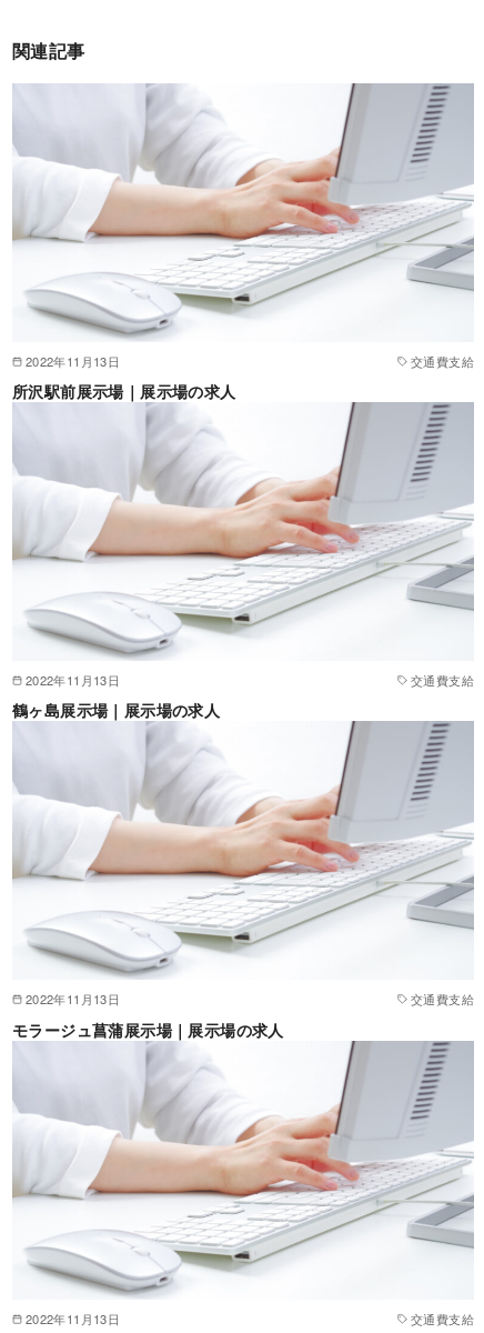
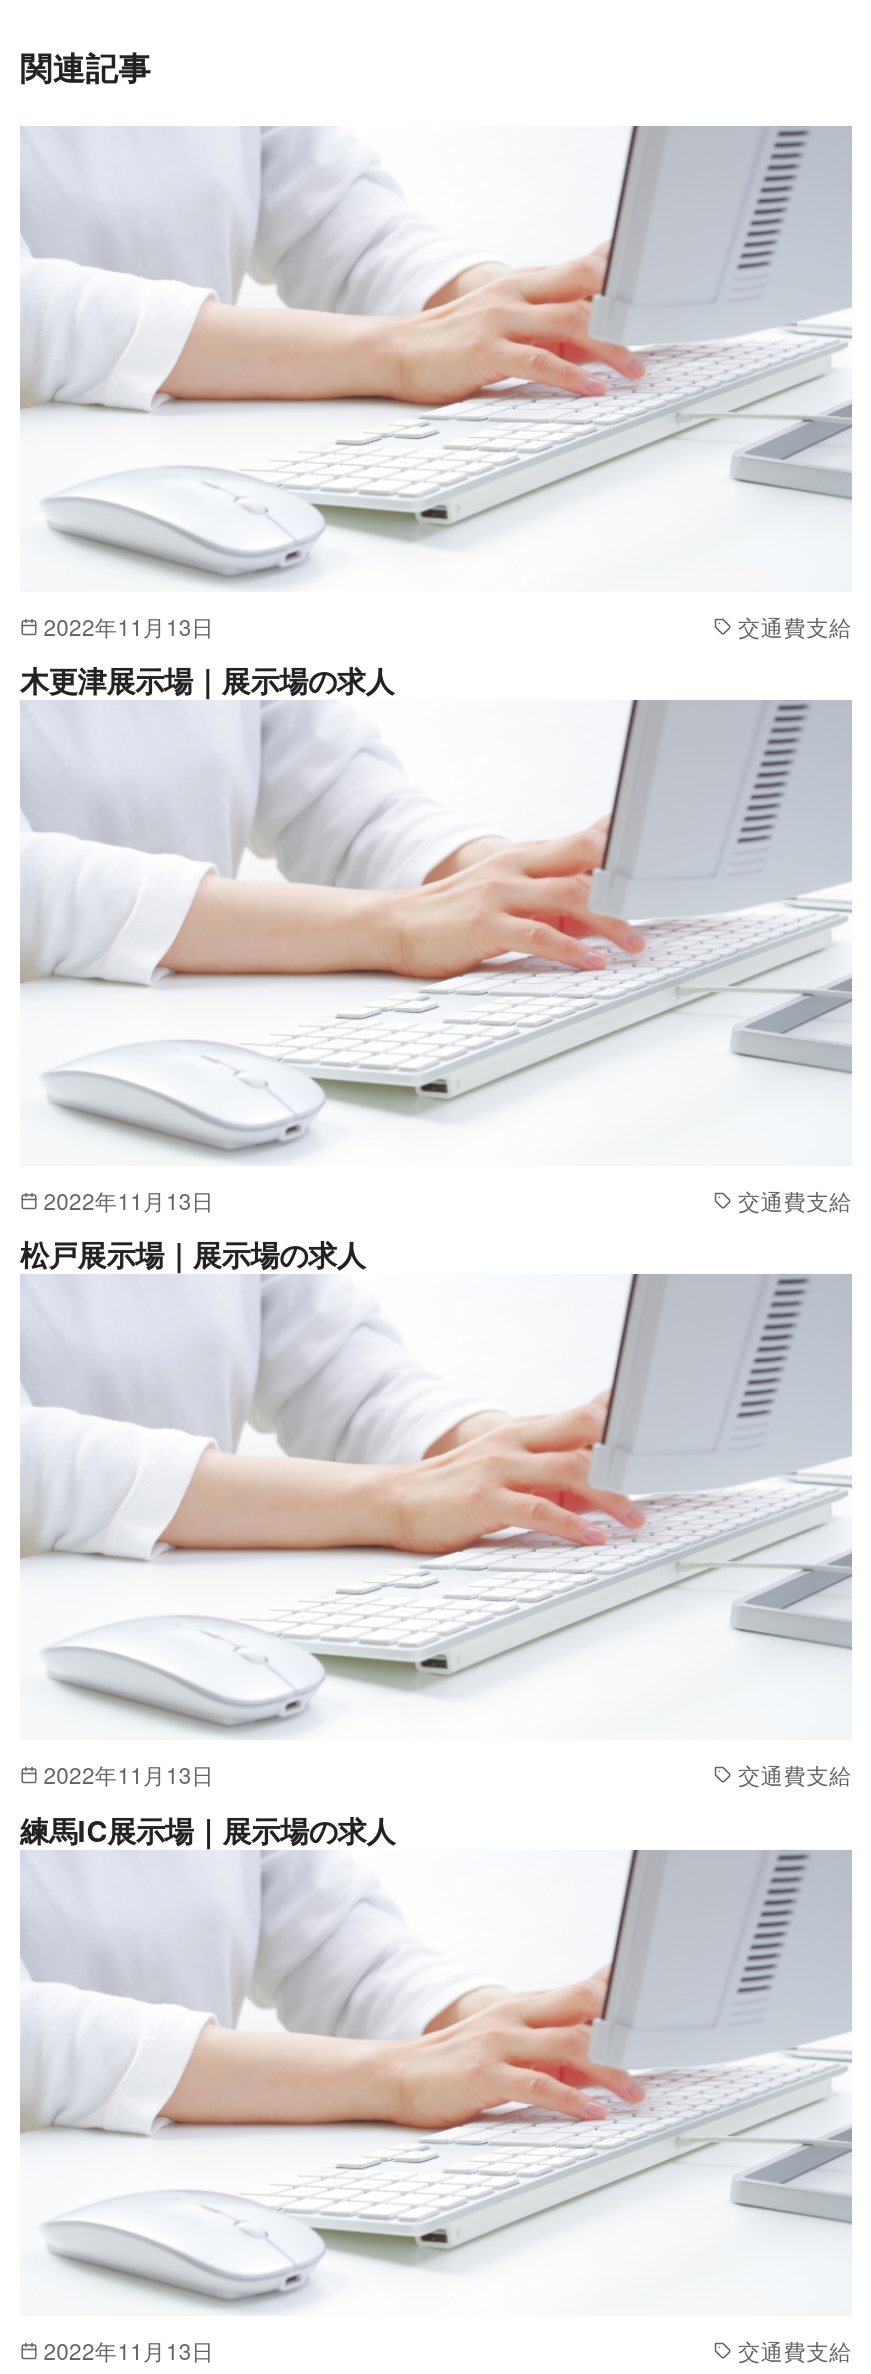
- 所沢駅前展示場｜展示場の求人
+ 木更津展示場｜展示場の求人

- 鶴ヶ島展示場｜展示場の求人
+ 松戸展示場｜展示場の求人

- モラージュ菖蒲展示場｜展示場の求人
+ 練馬IC展示場｜展示場の求人
